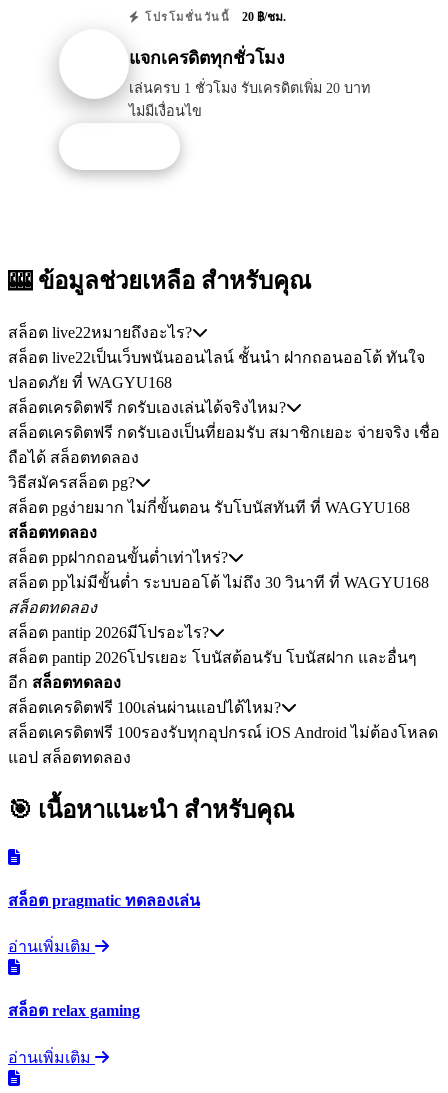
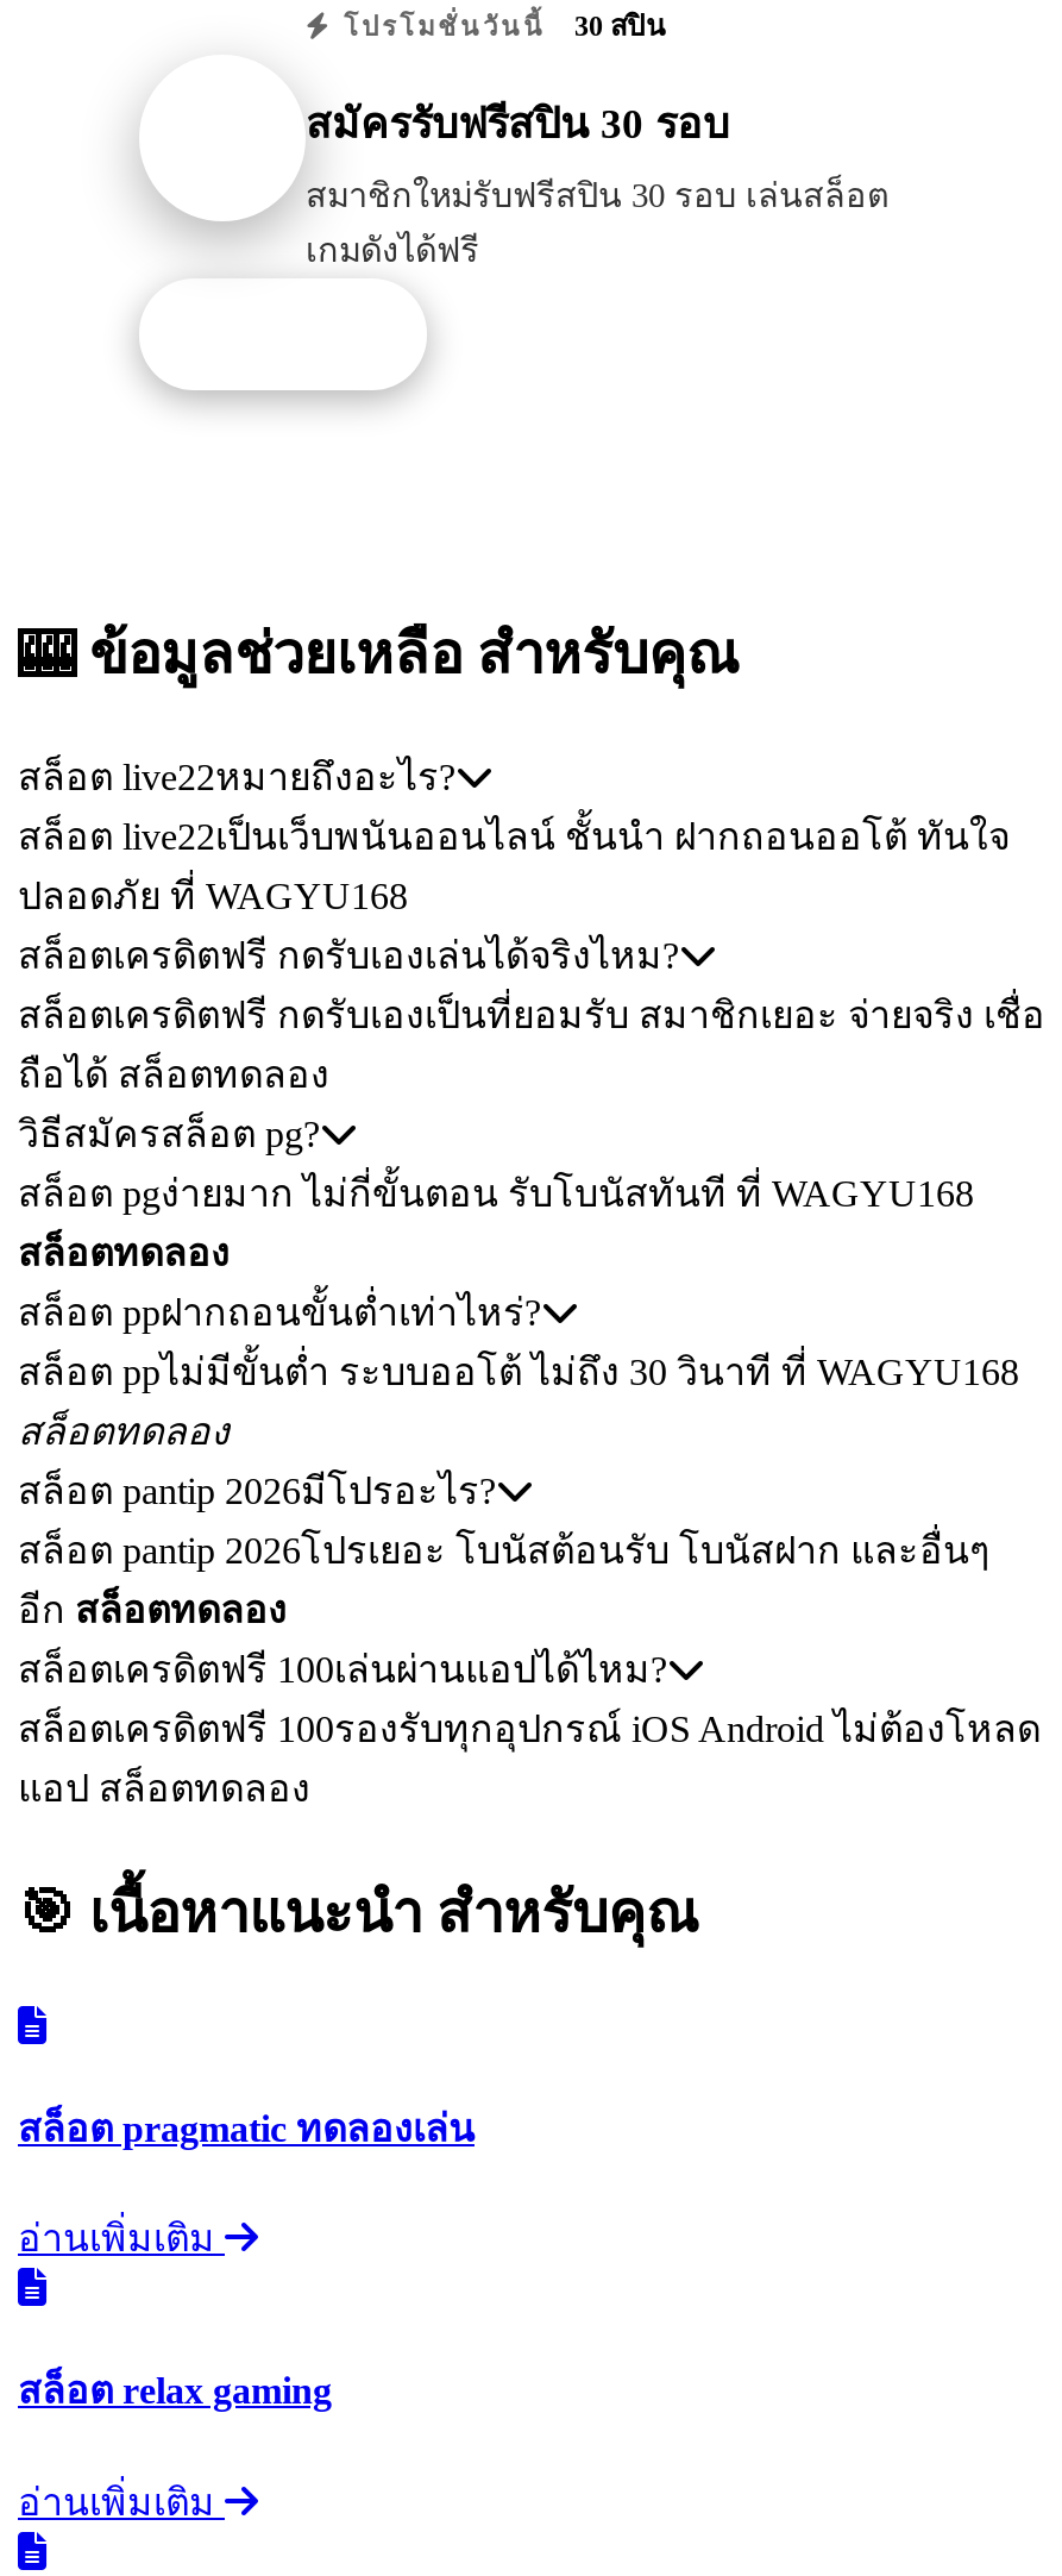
- โปรโมชั่นวันนี้ 20 ฿/ชม.
+ โปรโมชั่นวันนี้ 30 สปิน

- แจกเครดิตทุกชั่วโมง
+ สมัครรับฟรีสปิน 30 รอบ

- เล่นครบ 1 ชั่วโมง รับเครดิตเพิ่ม 20 บาท
- ไม่มีเงื่อนไข
+ สมาชิกใหม่รับฟรีสปิน 30 รอบ เล่นสล็อต
+ เกมดังได้ฟรี
